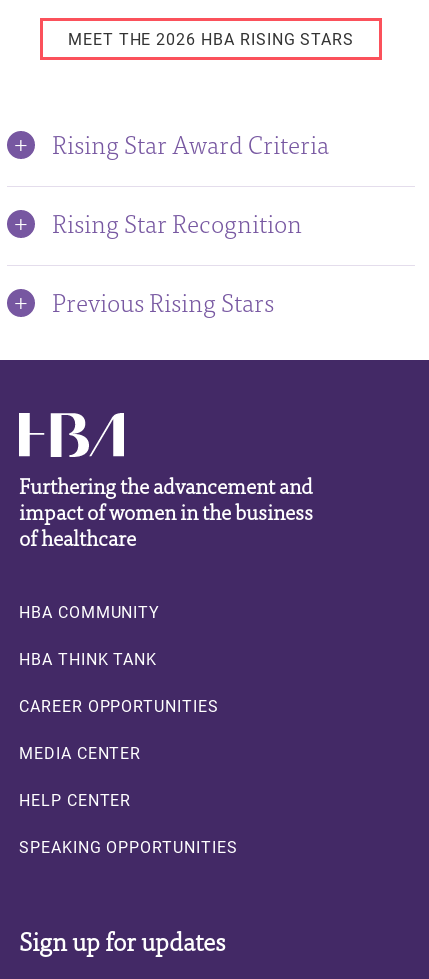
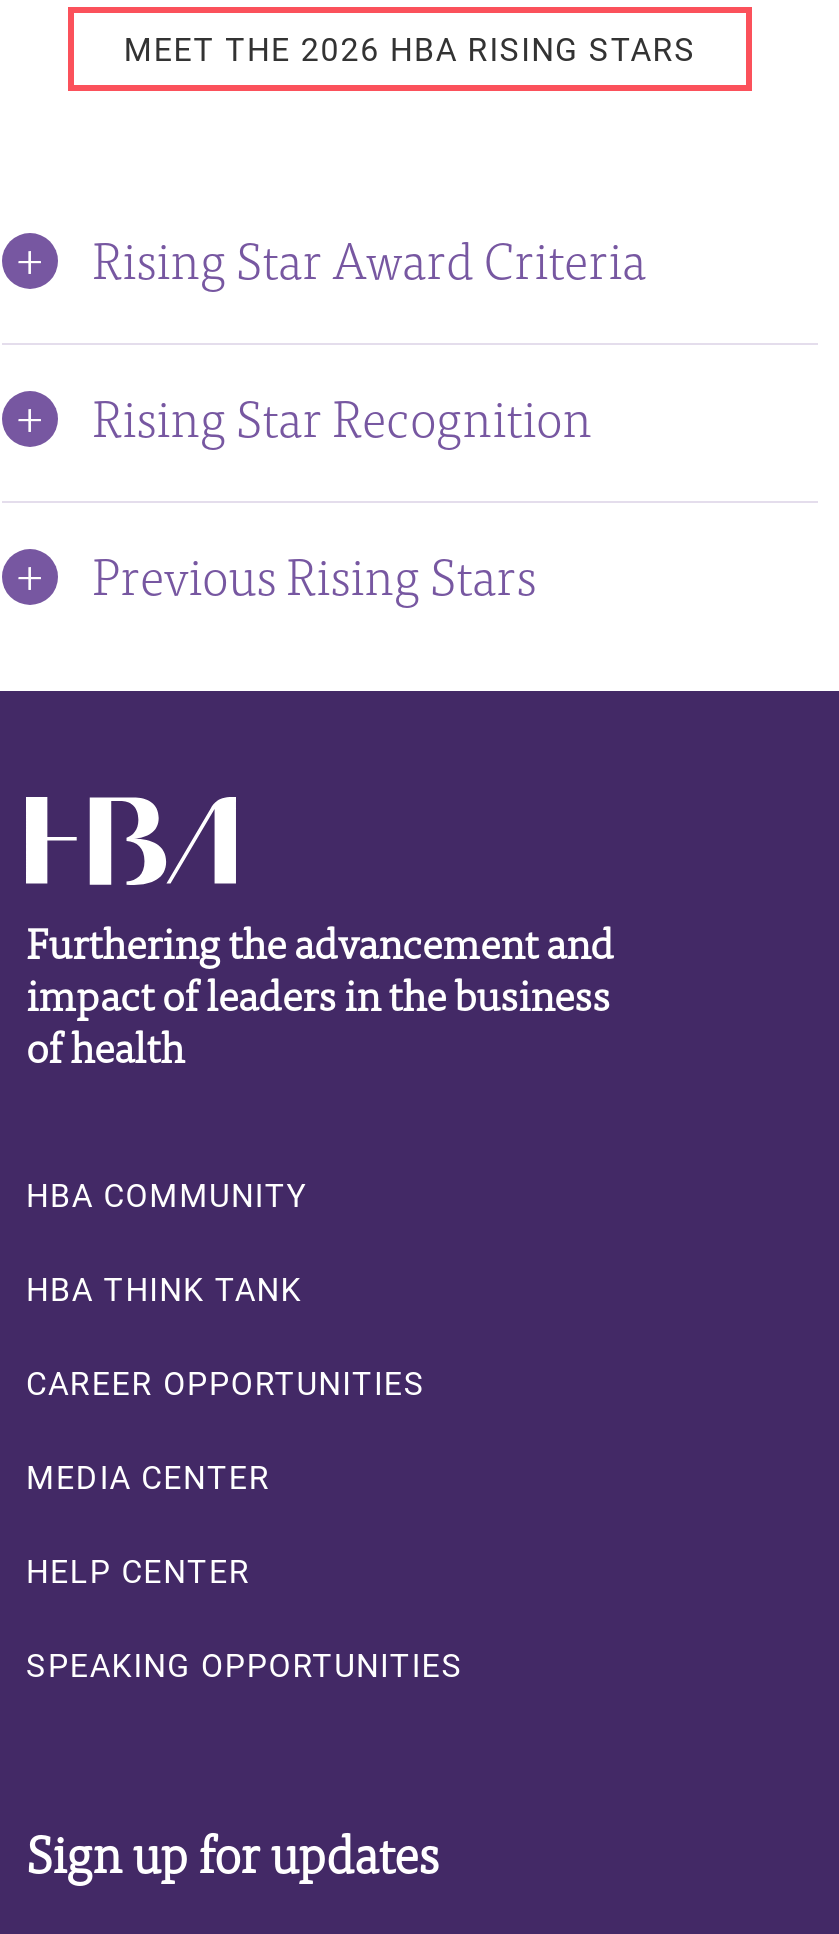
- impact of women in the business
+ impact of leaders in the business

- of healthcare
+ of health
